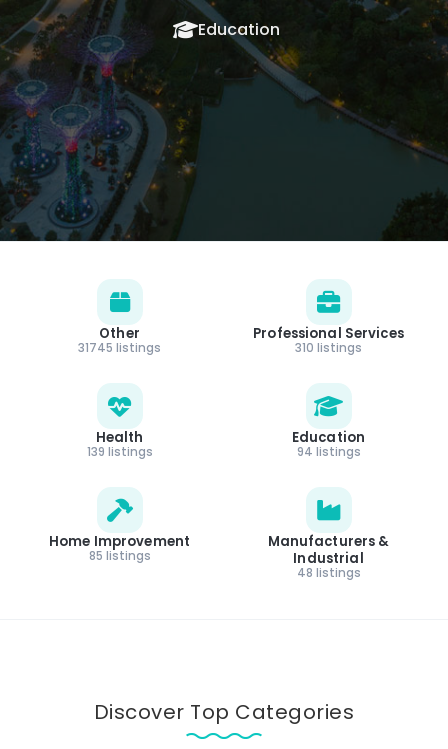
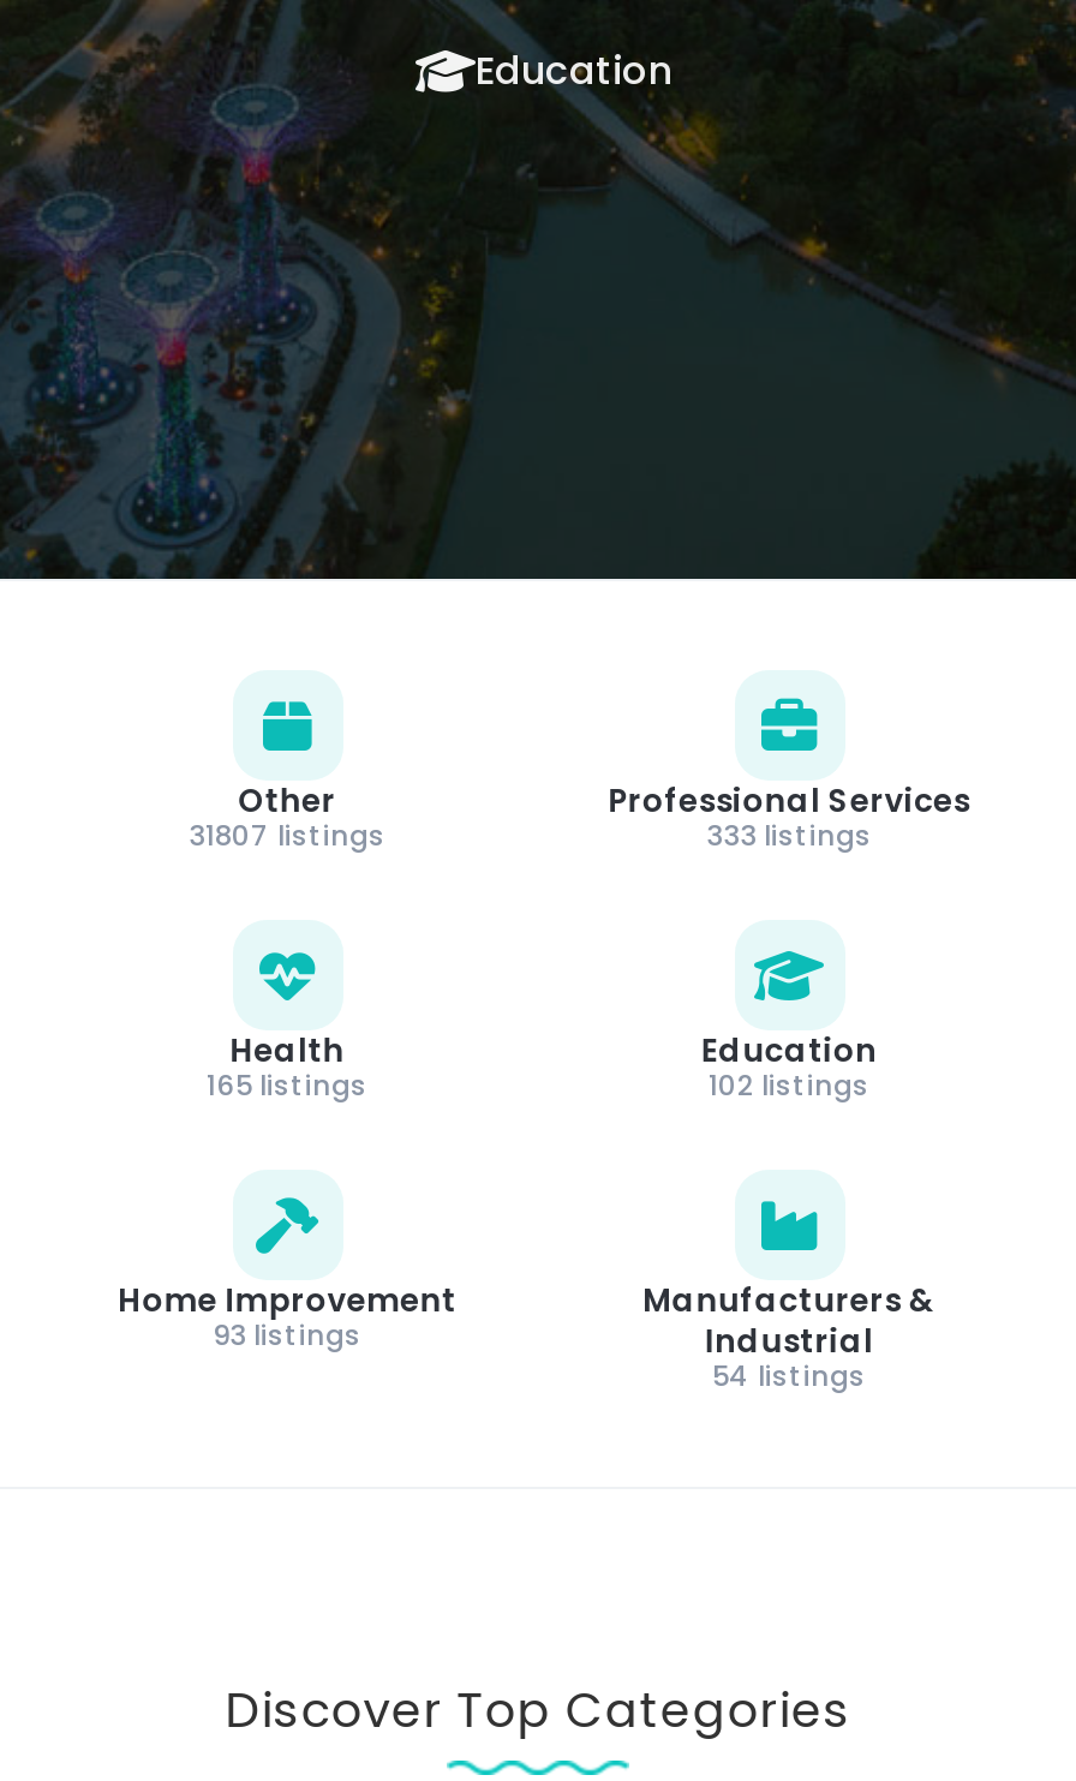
- 31745 listings
+ 31807 listings

- 310 listings
+ 333 listings

- 139 listings
+ 165 listings

- 94 listings
+ 102 listings

- 85 listings
+ 93 listings

- 48 listings
+ 54 listings
